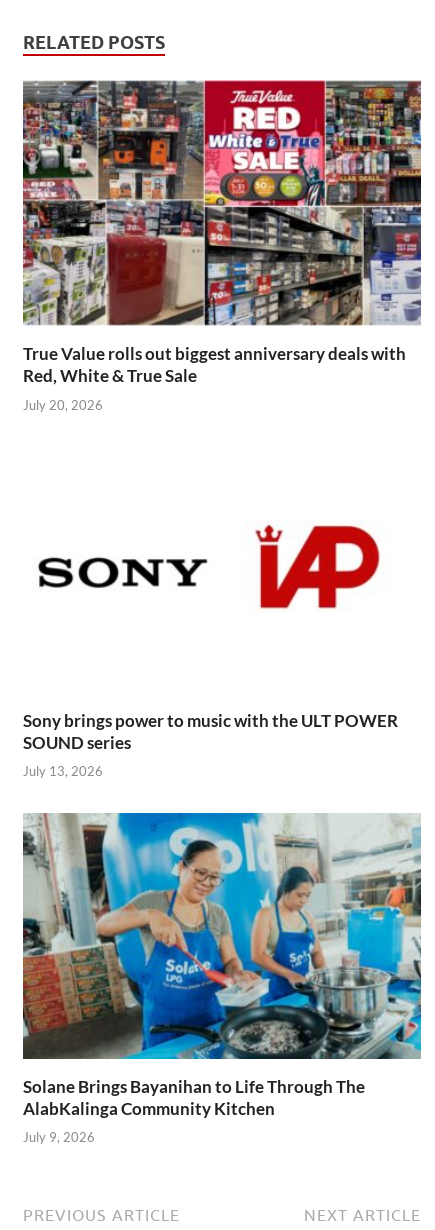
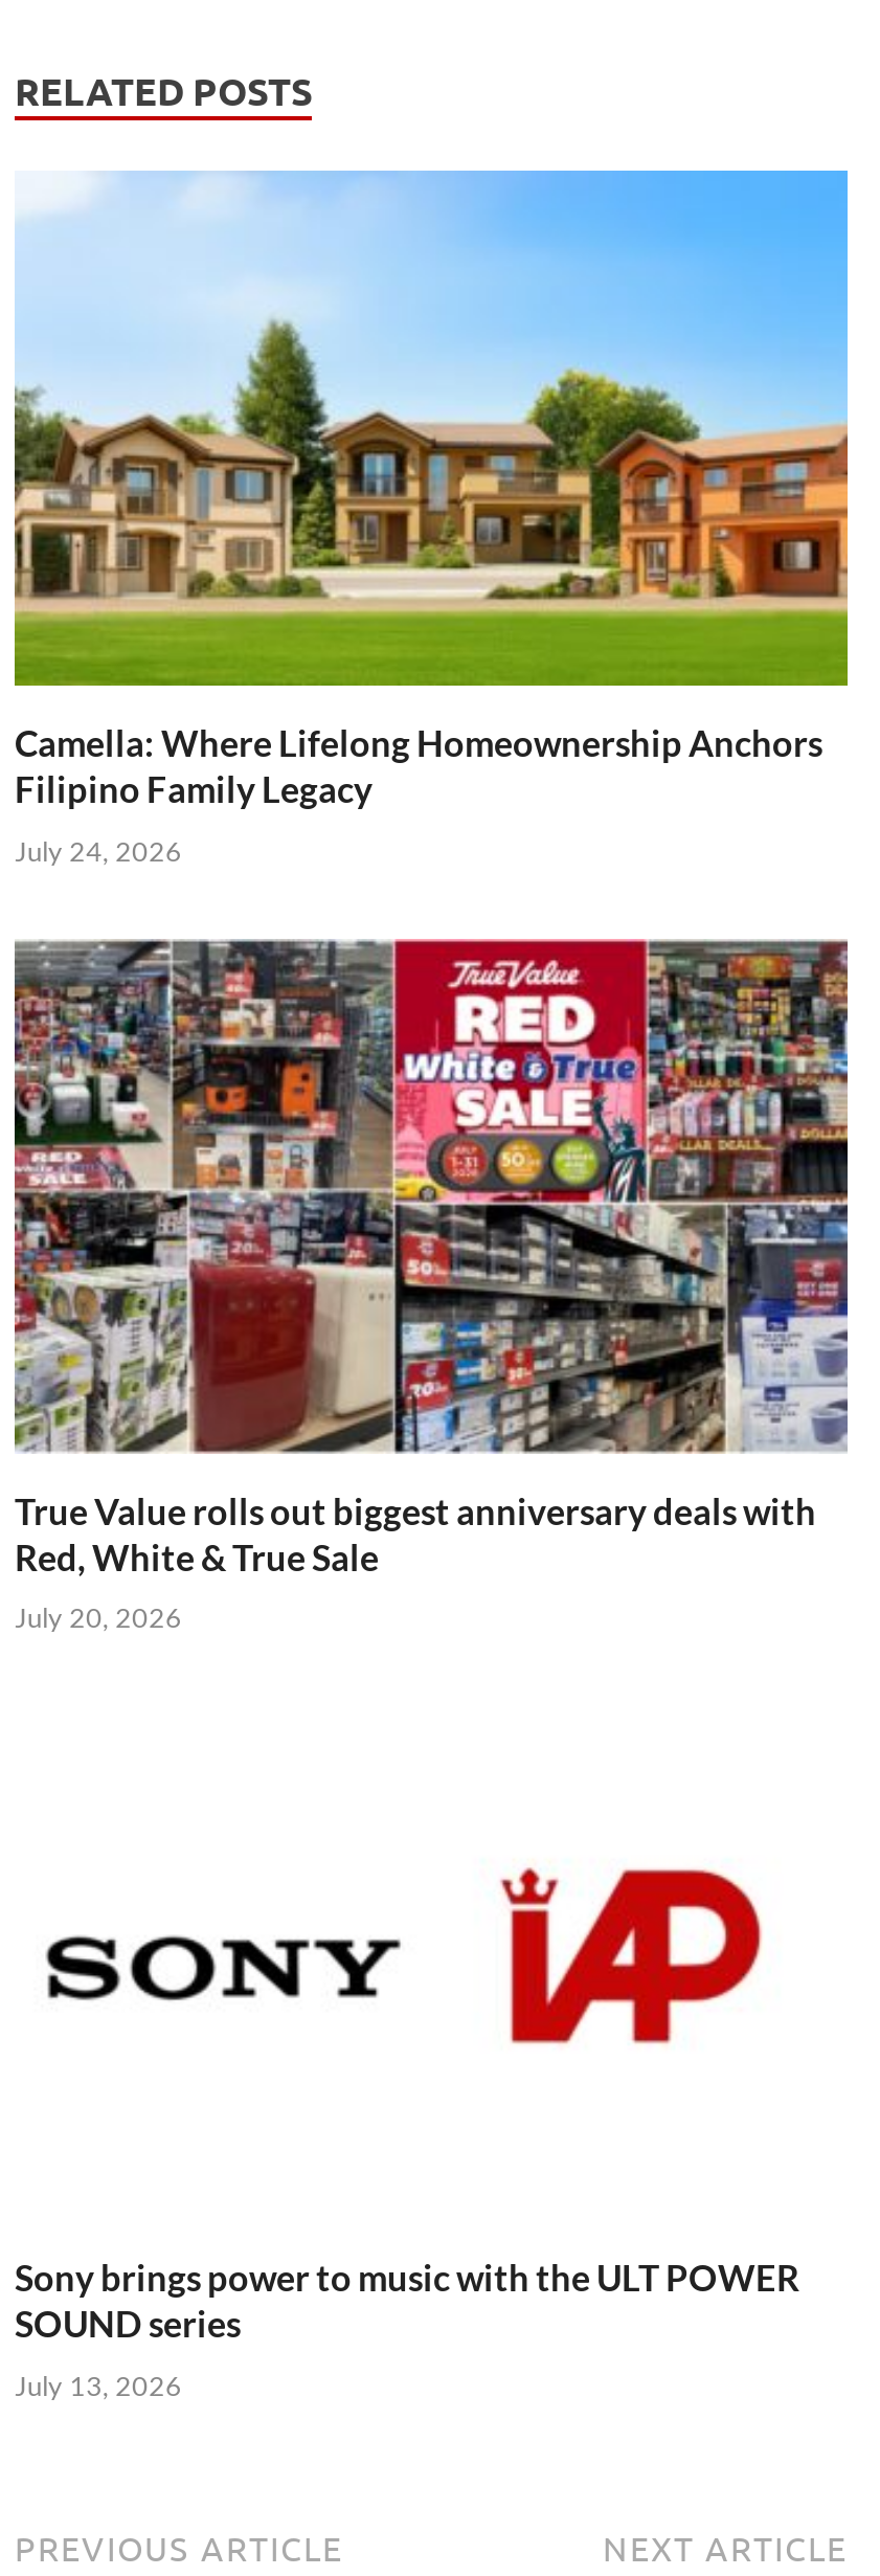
+ [image]
+ Camella: Where Lifelong Homeownership Anchors
+ Filipino Family Legacy
+ July 24, 2026

moved down: [image] | True Value rolls out biggest anniversary deals with | Red, White & True Sale | July 20, 2026 | Sony brings power to music with the ULT POWER | SOUND series | July 13, 2026

- [image]
- Solane Brings Bayanihan to Life Through The
- AlabKalinga Community Kitchen
- July 9, 2026
